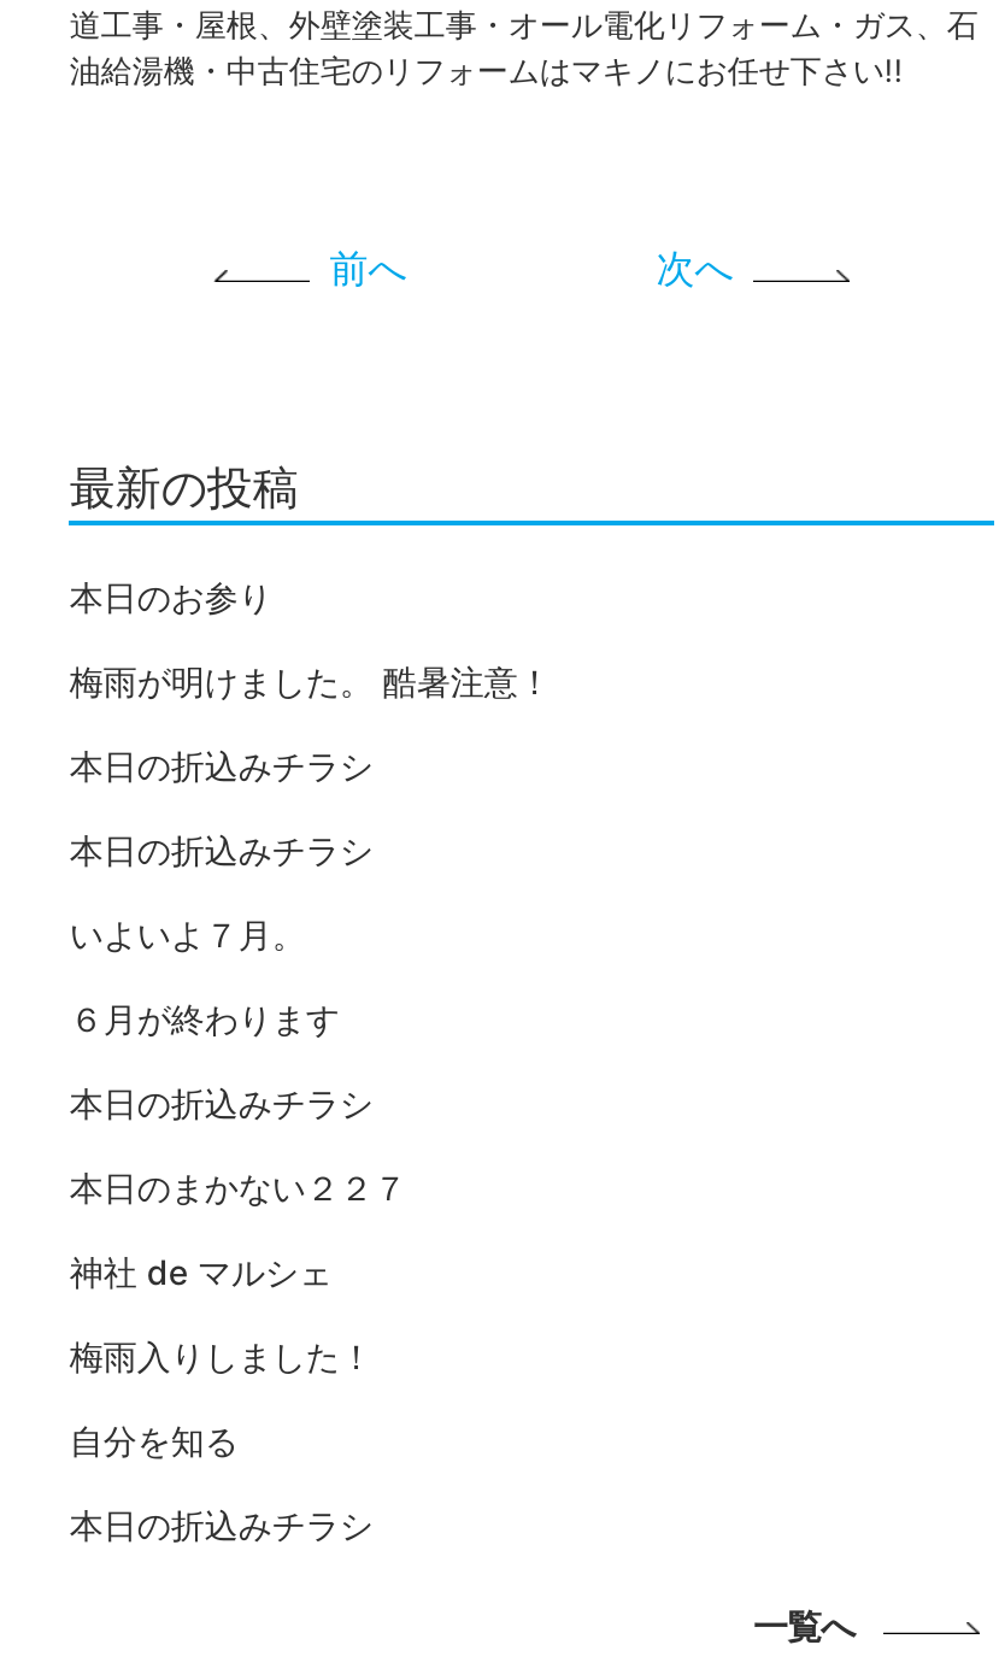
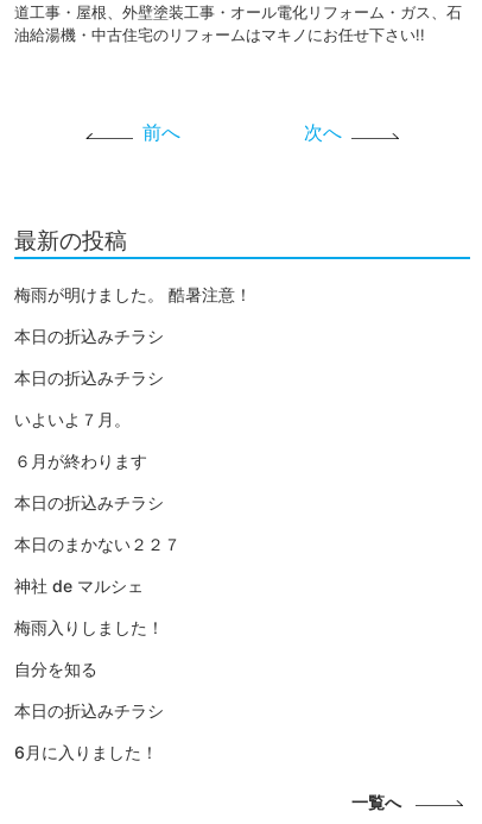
- 本日のお参り

moved up: 梅雨が明けました。 酷暑注意！ | 本日の折込みチラシ | 本日の折込みチラシ | ... | 自分を知る | 本日の折込みチラシ

+ 6月に入りました！
